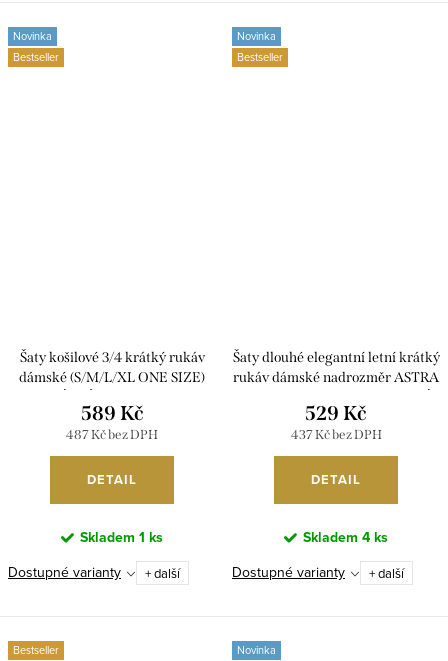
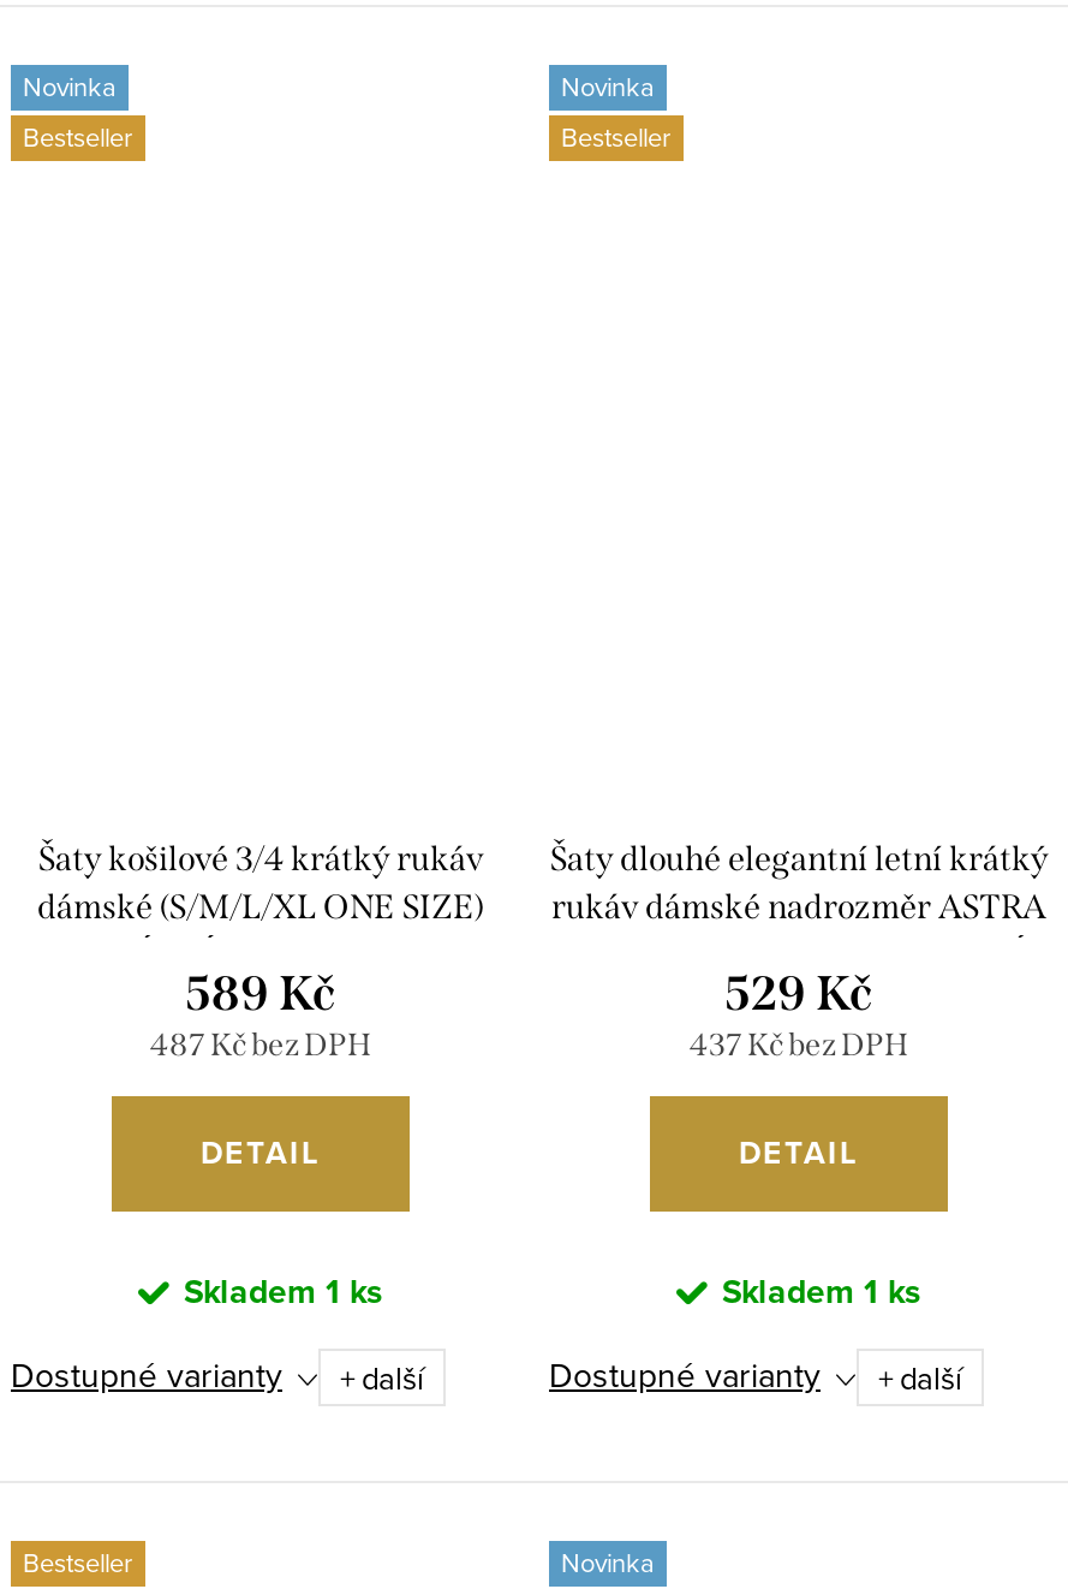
- Skladem 4 ks
+ Skladem 1 ks
